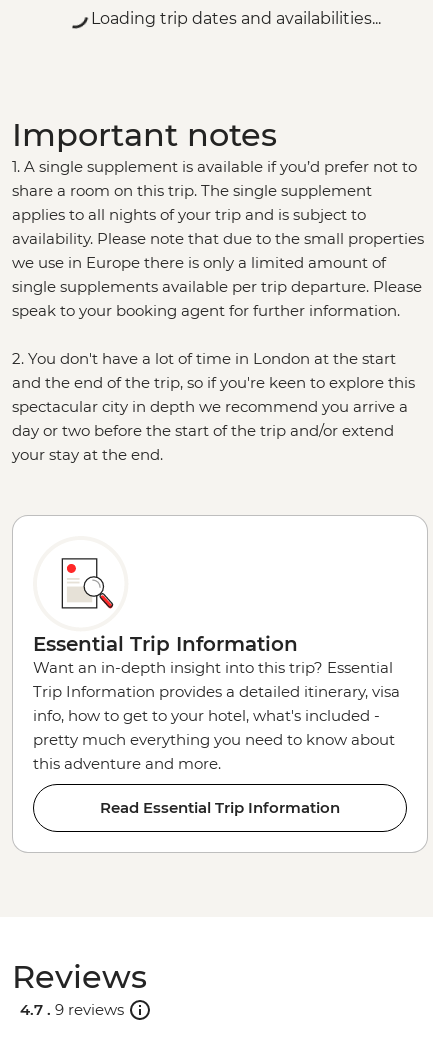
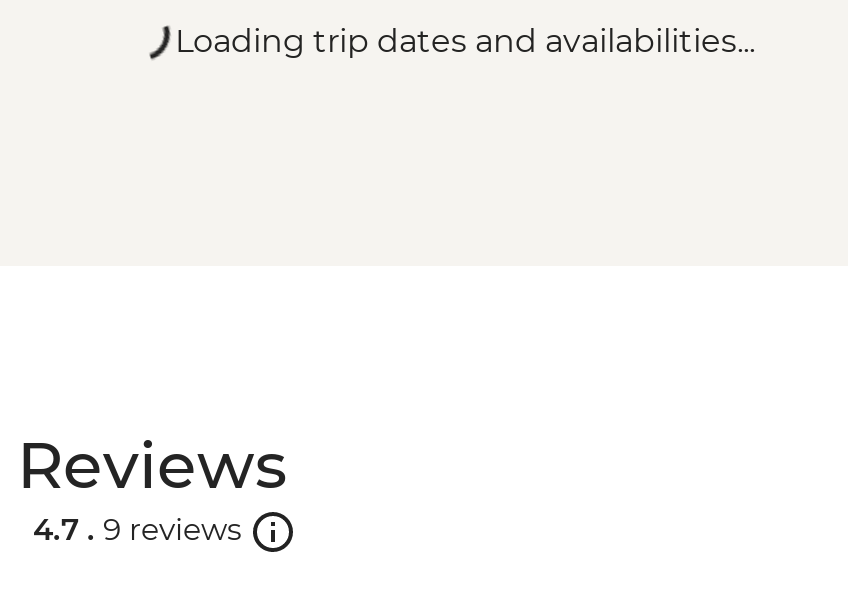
- Important notes
- 1. A single supplement is available if you’d prefer not to
- share a room on this trip. The single supplement
- applies to all nights of your trip and is subject to
- availability. Please note that due to the small properties
- we use in Europe there is only a limited amount of
- single supplements available per trip departure. Please
- speak to your booking agent for further information.
- 2. You don't have a lot of time in London at the start
- and the end of the trip, so if you're keen to explore this
- spectacular city in depth we recommend you arrive a
- day or two before the start of the trip and/or extend
- your stay at the end.

- [image]
- Essential Trip Information
- Want an in-depth insight into this trip? Essential
- Trip Information provides a detailed itinerary, visa
- info, how to get to your hotel, what's included -
- pretty much everything you need to know about
- this adventure and more.
- Read Essential Trip Information
